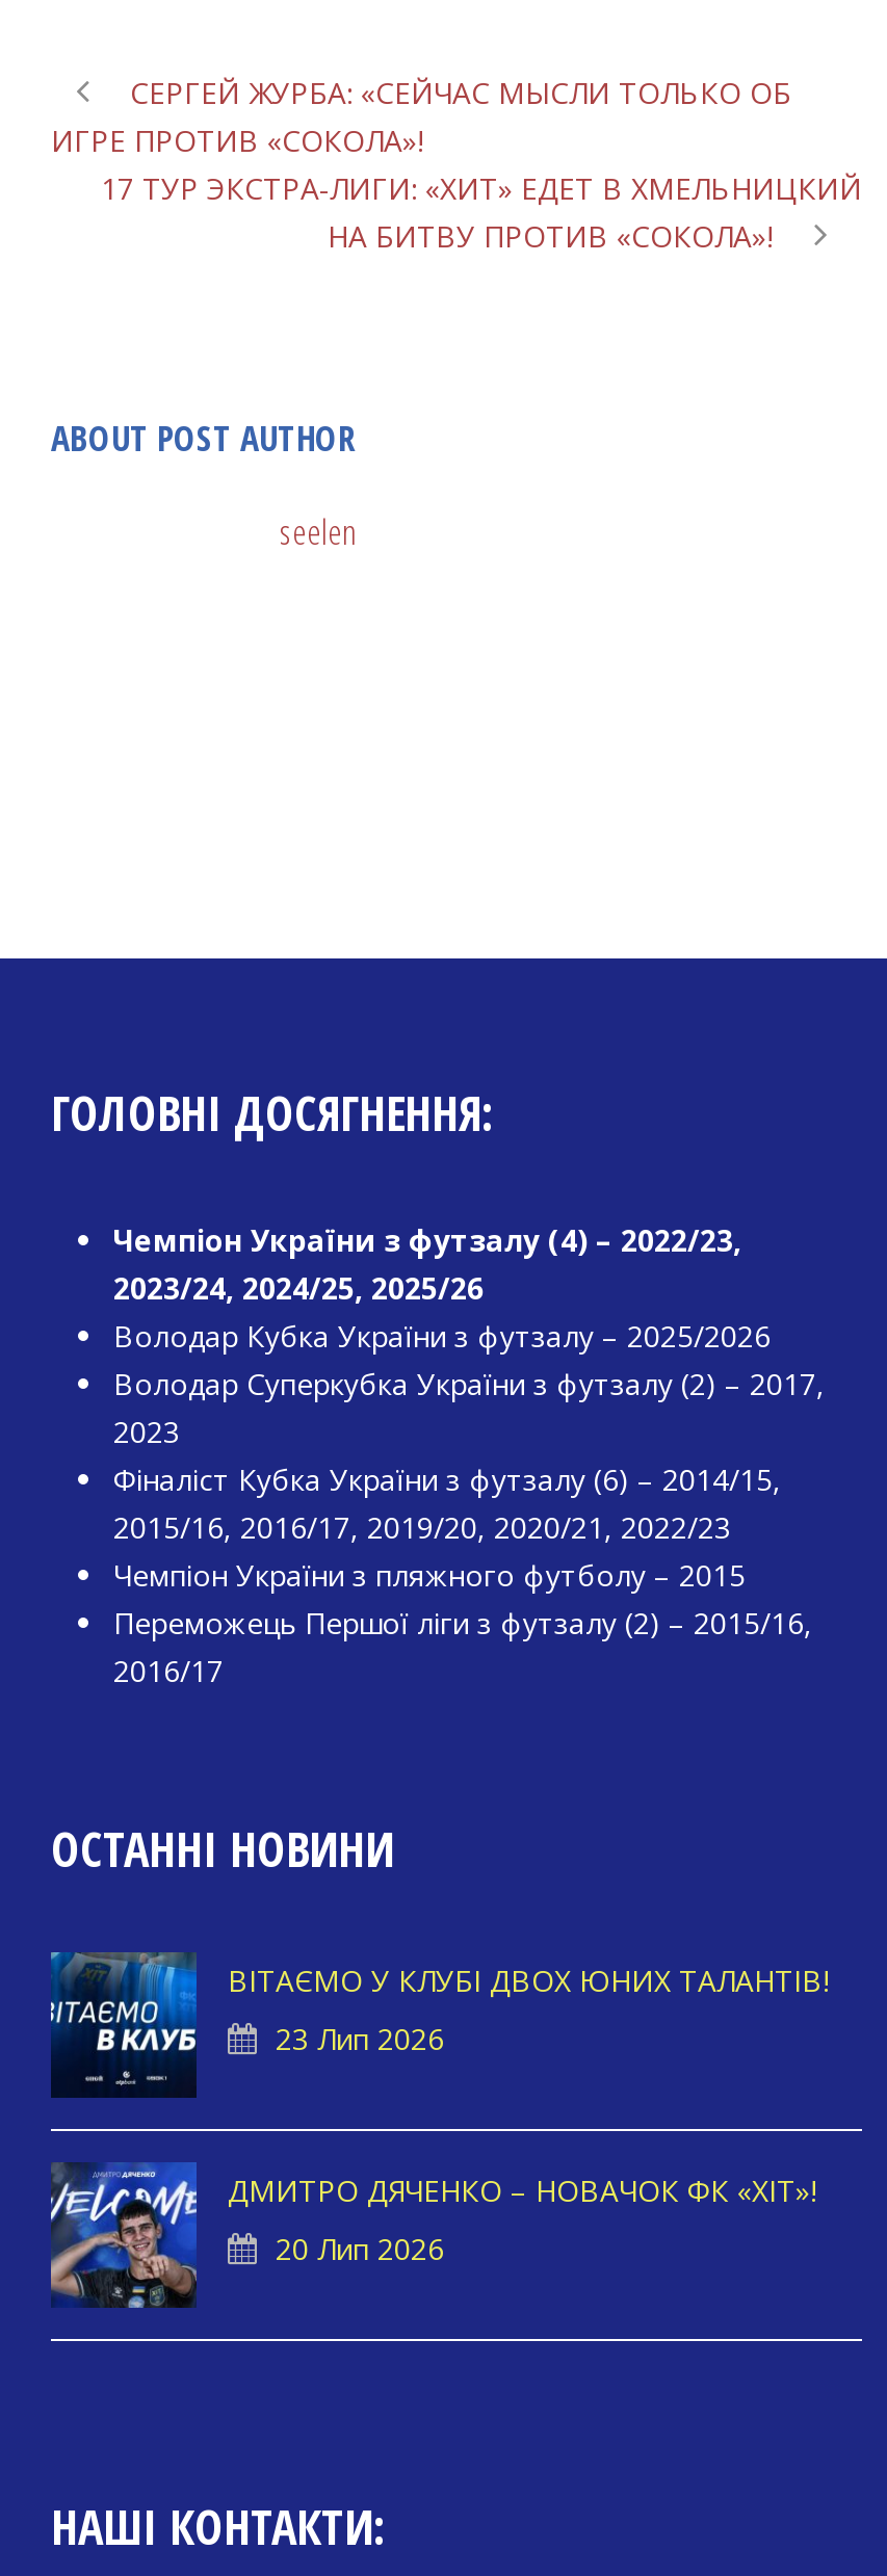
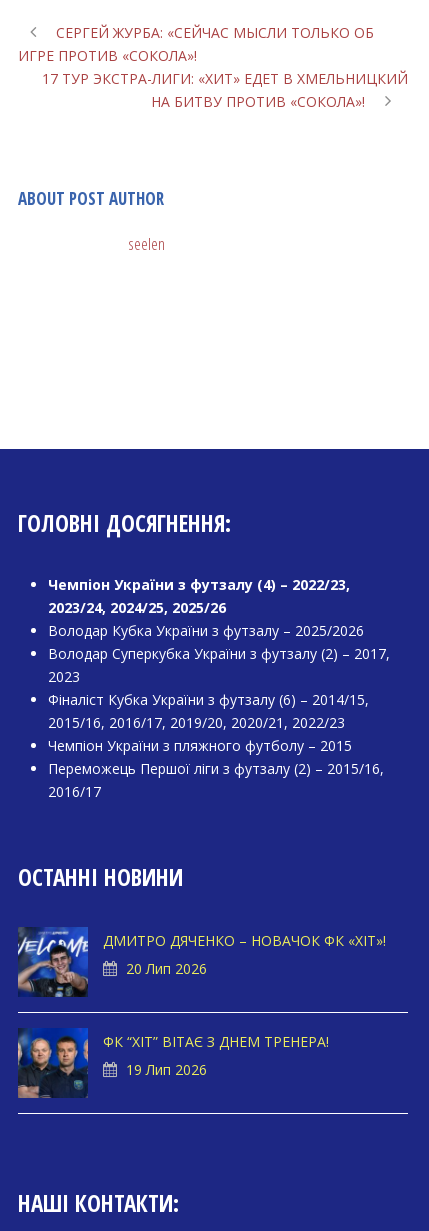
- [image]
- ВІТАЄМО У КЛУБІ ДВОХ ЮНИХ ТАЛАНТІВ!
- 23 Лип 2026

moved up: [image] | ДМИТРО ДЯЧЕНКО – НОВАЧОК ФК «ХІТ»! | 20 Лип 2026

+ [image]
+ ФК “ХІТ” ВІТАЄ З ДНЕМ ТРЕНЕРА!
+ 19 Лип 2026
